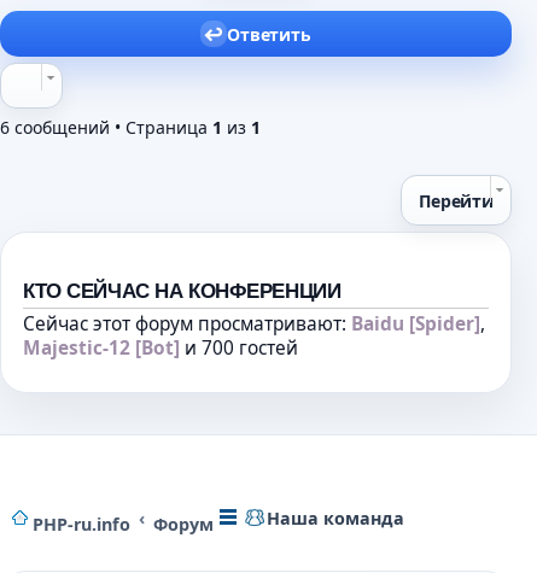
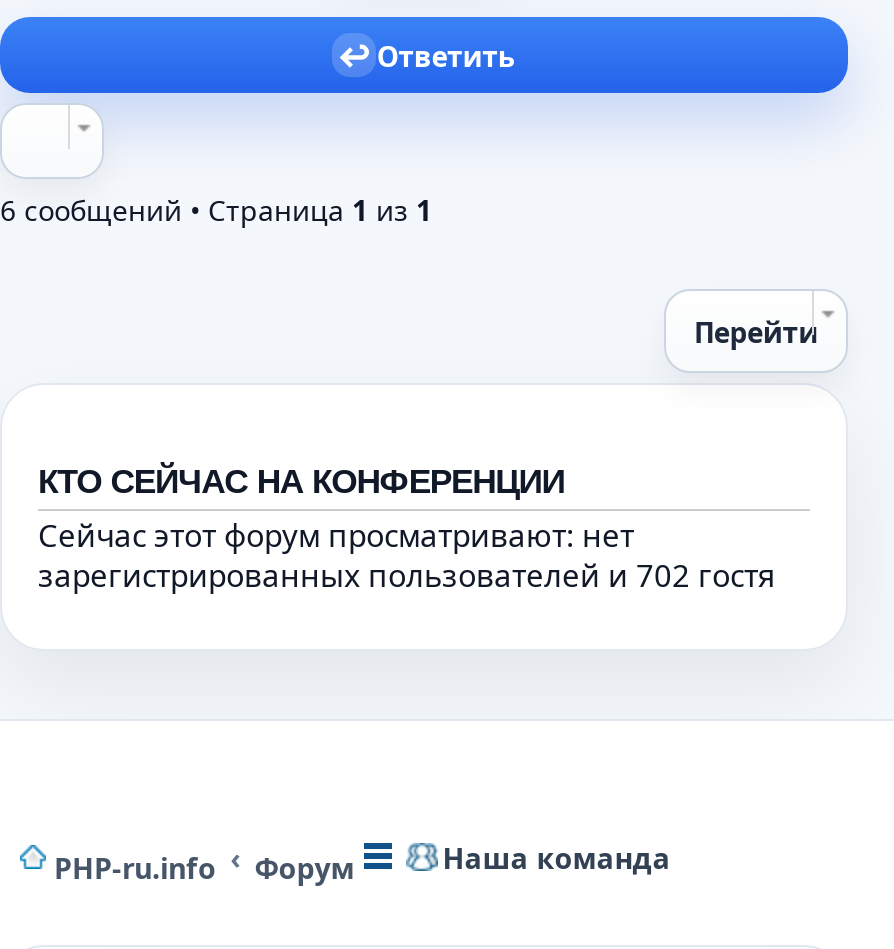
- Сейчас этот форум просматривают: Baidu [Spider],
- Majestic-12 [Bot] и 700 гостей
+ Сейчас этот форум просматривают: нет
+ зарегистрированных пользователей и 702 гостя
